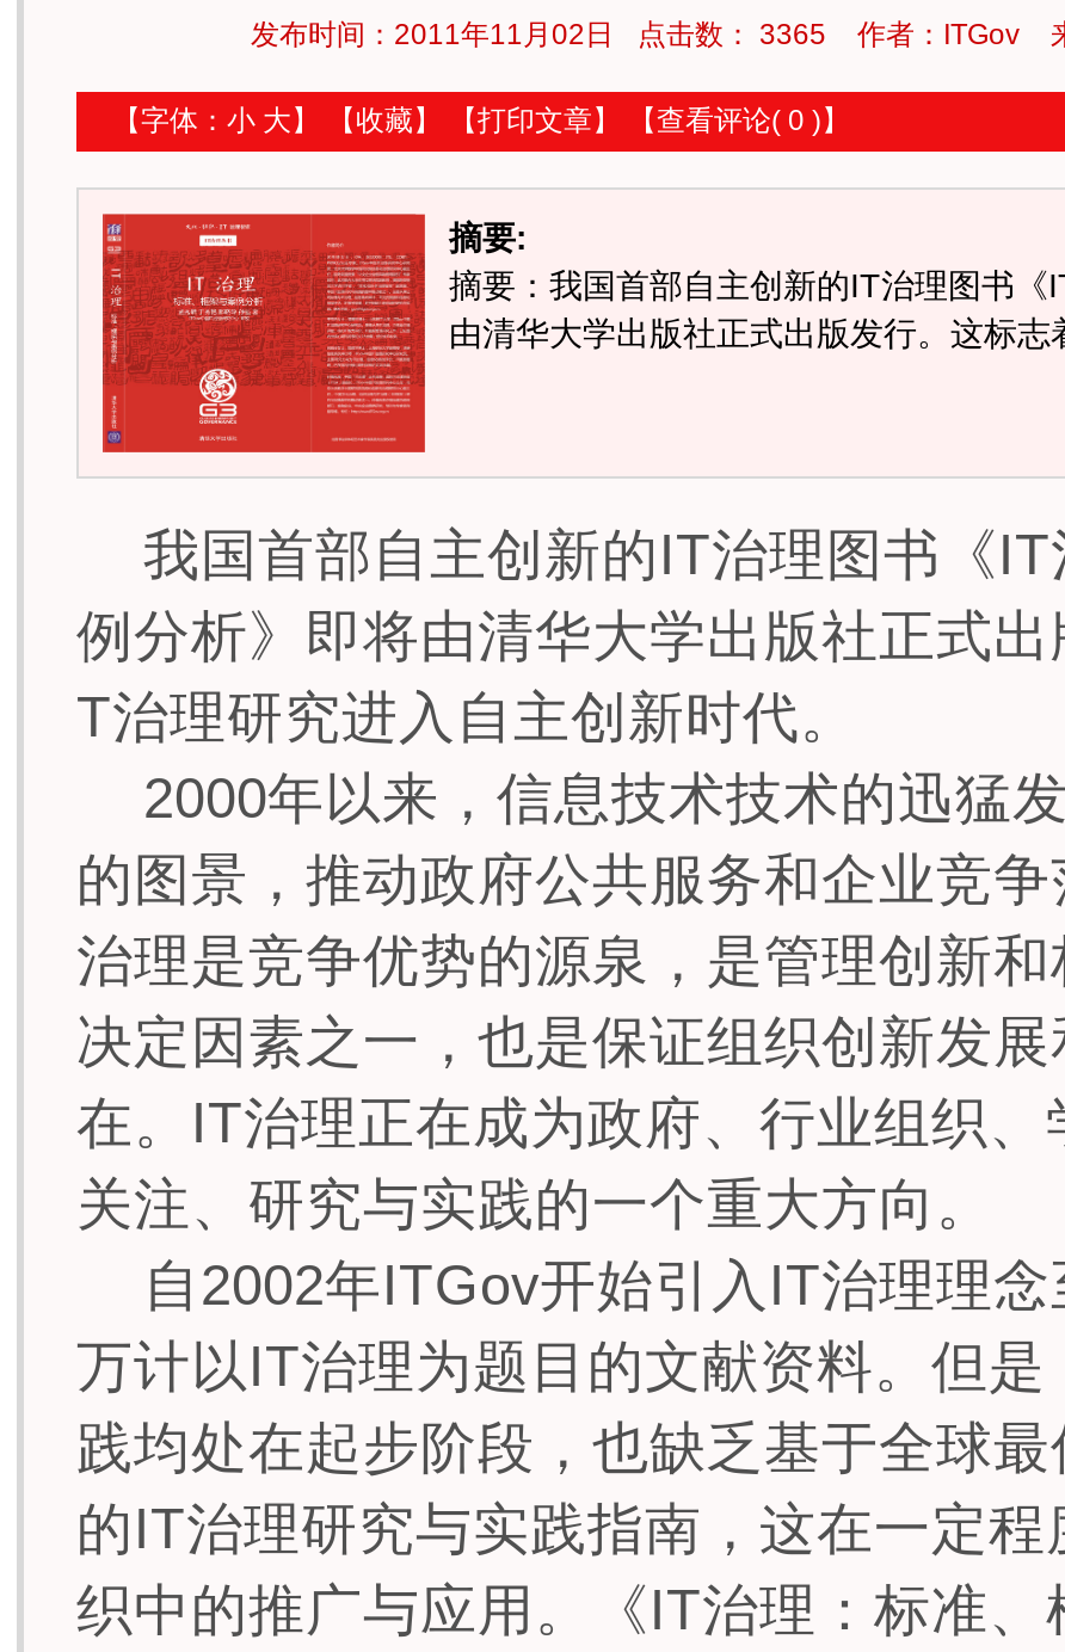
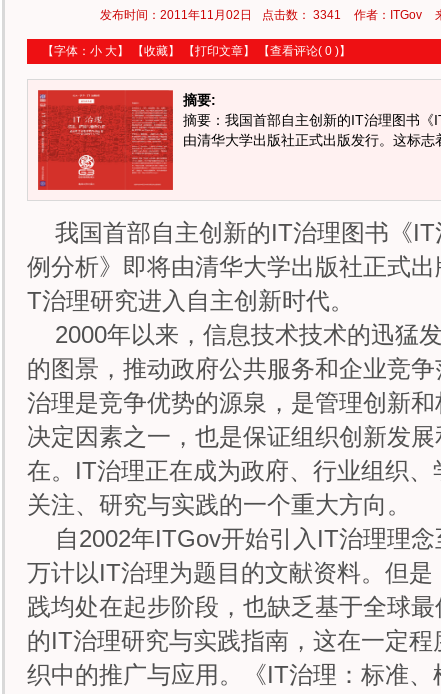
- 点击数：3365
+ 点击数：3341
